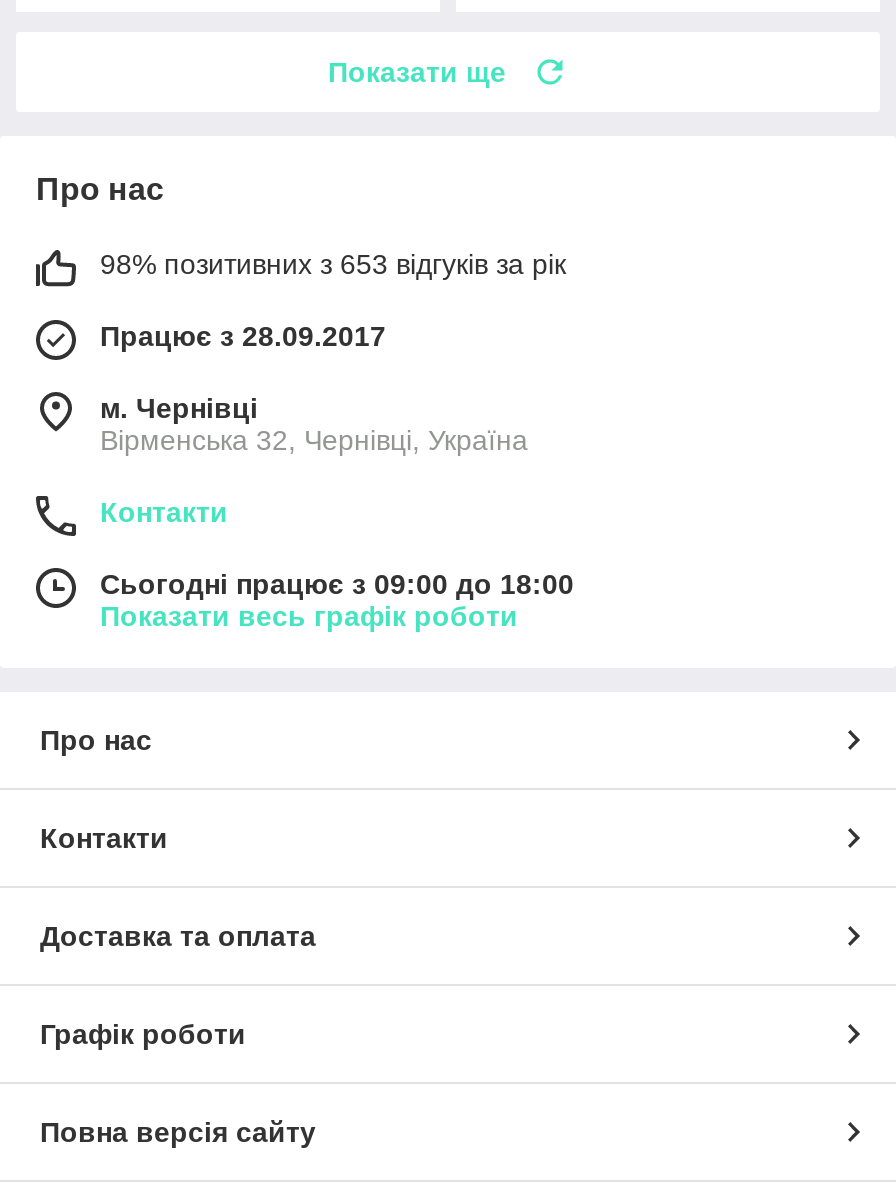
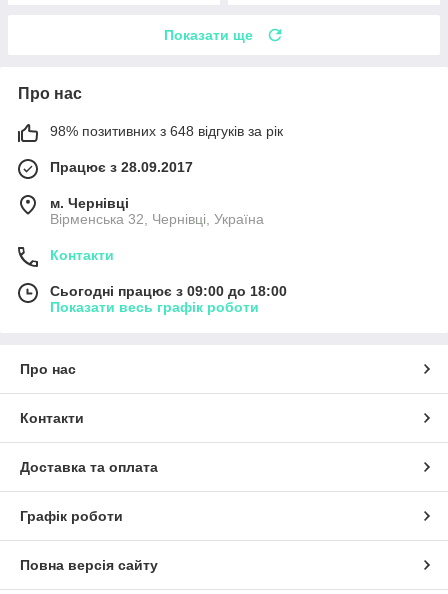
- 98% позитивних з 653 відгуків за рік
+ 98% позитивних з 648 відгуків за рік
